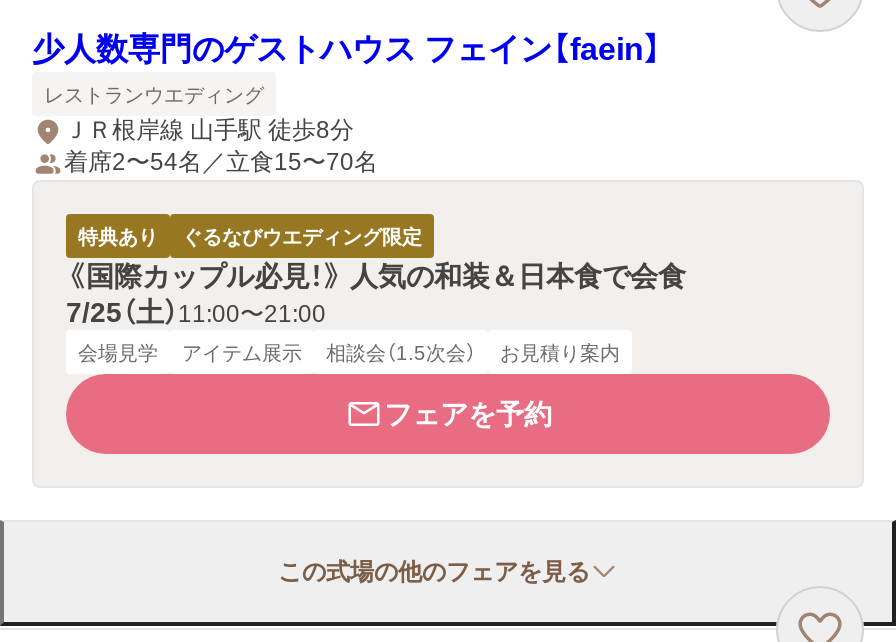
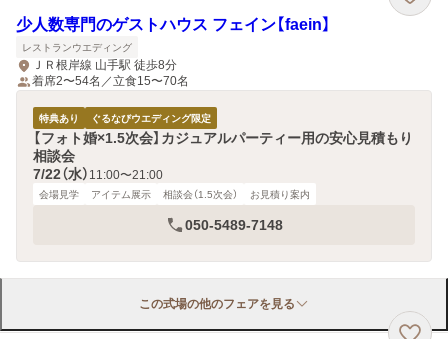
- 《国際カップル必見！》 人気の和装＆日本食で会食
- 7/25（土）11:00〜21:00
+ 【フォト婚×1.5次会】カジュアルパーティー用の安心見積もり
+ 相談会
+ 7/22（水）11:00〜21:00

- フェアを予約
+ 050-5489-7148
